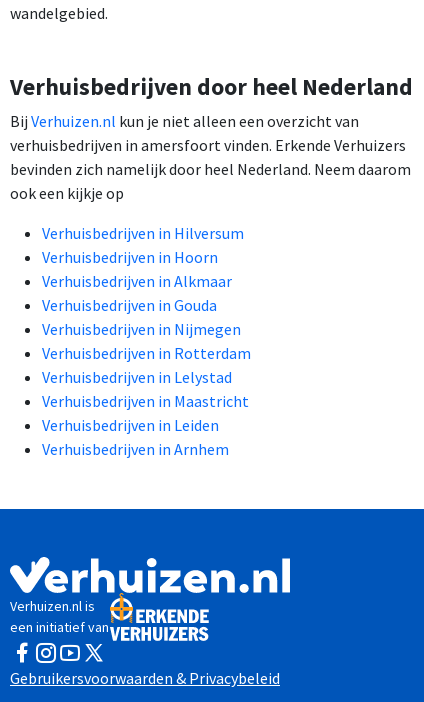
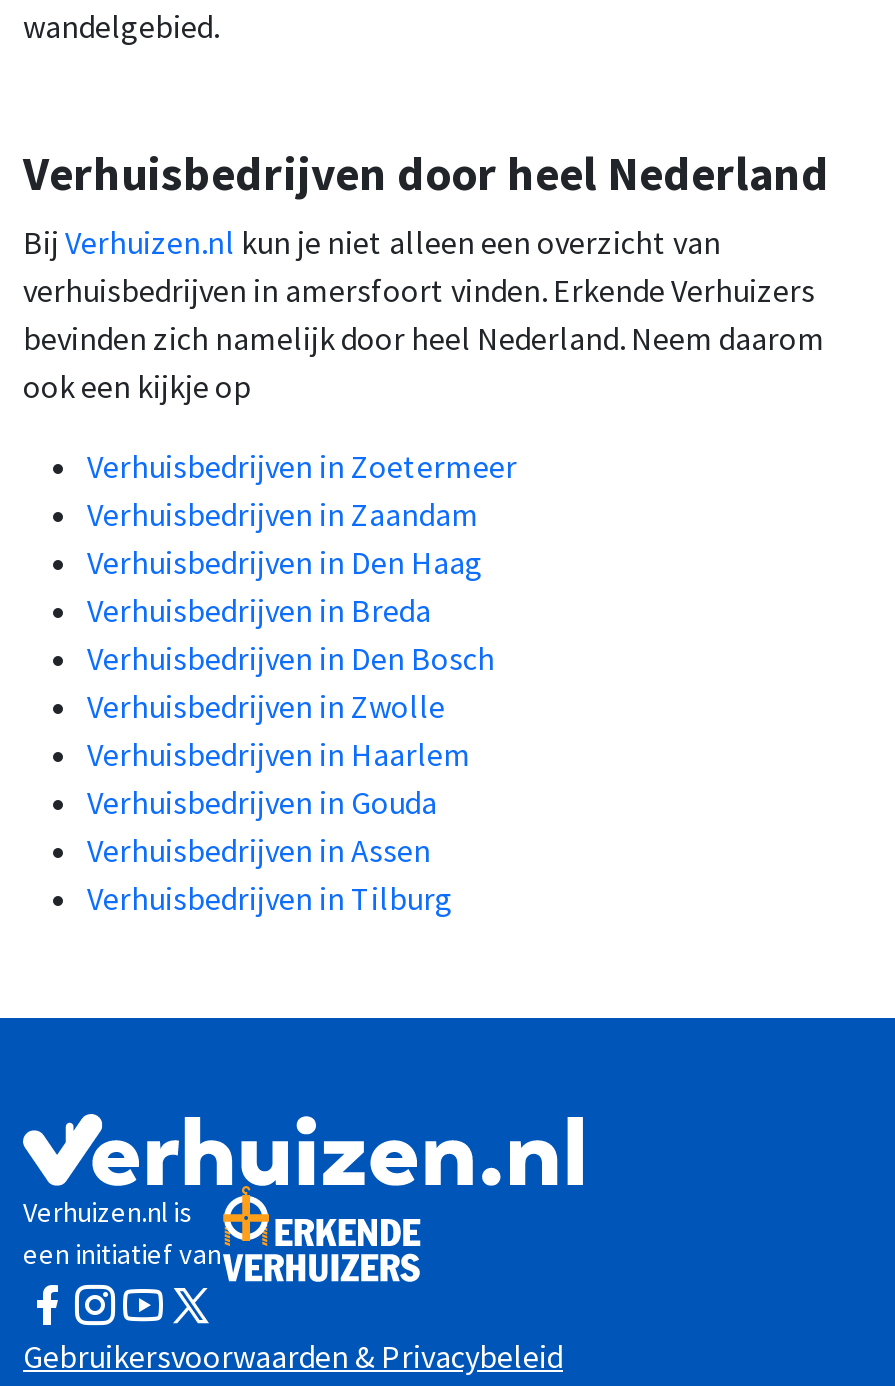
- Verhuisbedrijven in Hilversum
- Verhuisbedrijven in Hoorn
- Verhuisbedrijven in Alkmaar
+ Verhuisbedrijven in Zoetermeer
+ Verhuisbedrijven in Zaandam
+ Verhuisbedrijven in Den Haag
+ Verhuisbedrijven in Breda
+ Verhuisbedrijven in Den Bosch
+ Verhuisbedrijven in Zwolle
+ Verhuisbedrijven in Haarlem

moved down: Verhuisbedrijven in Gouda

- Verhuisbedrijven in Nijmegen
- Verhuisbedrijven in Rotterdam
- Verhuisbedrijven in Lelystad
- Verhuisbedrijven in Maastricht
- Verhuisbedrijven in Leiden
- Verhuisbedrijven in Arnhem
+ Verhuisbedrijven in Assen
+ Verhuisbedrijven in Tilburg
